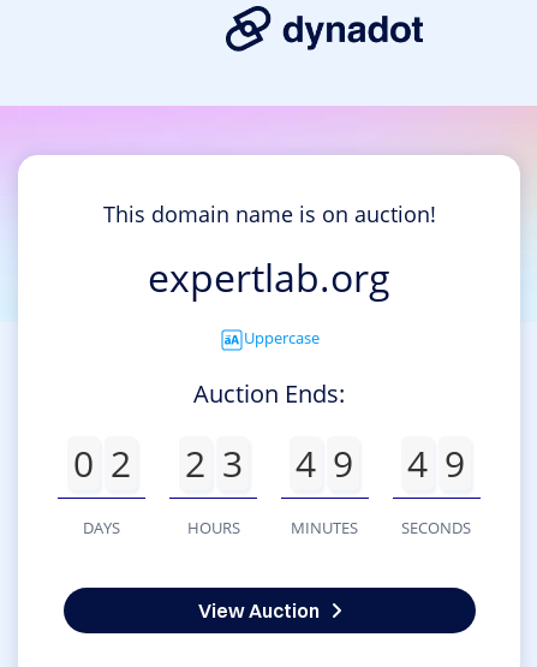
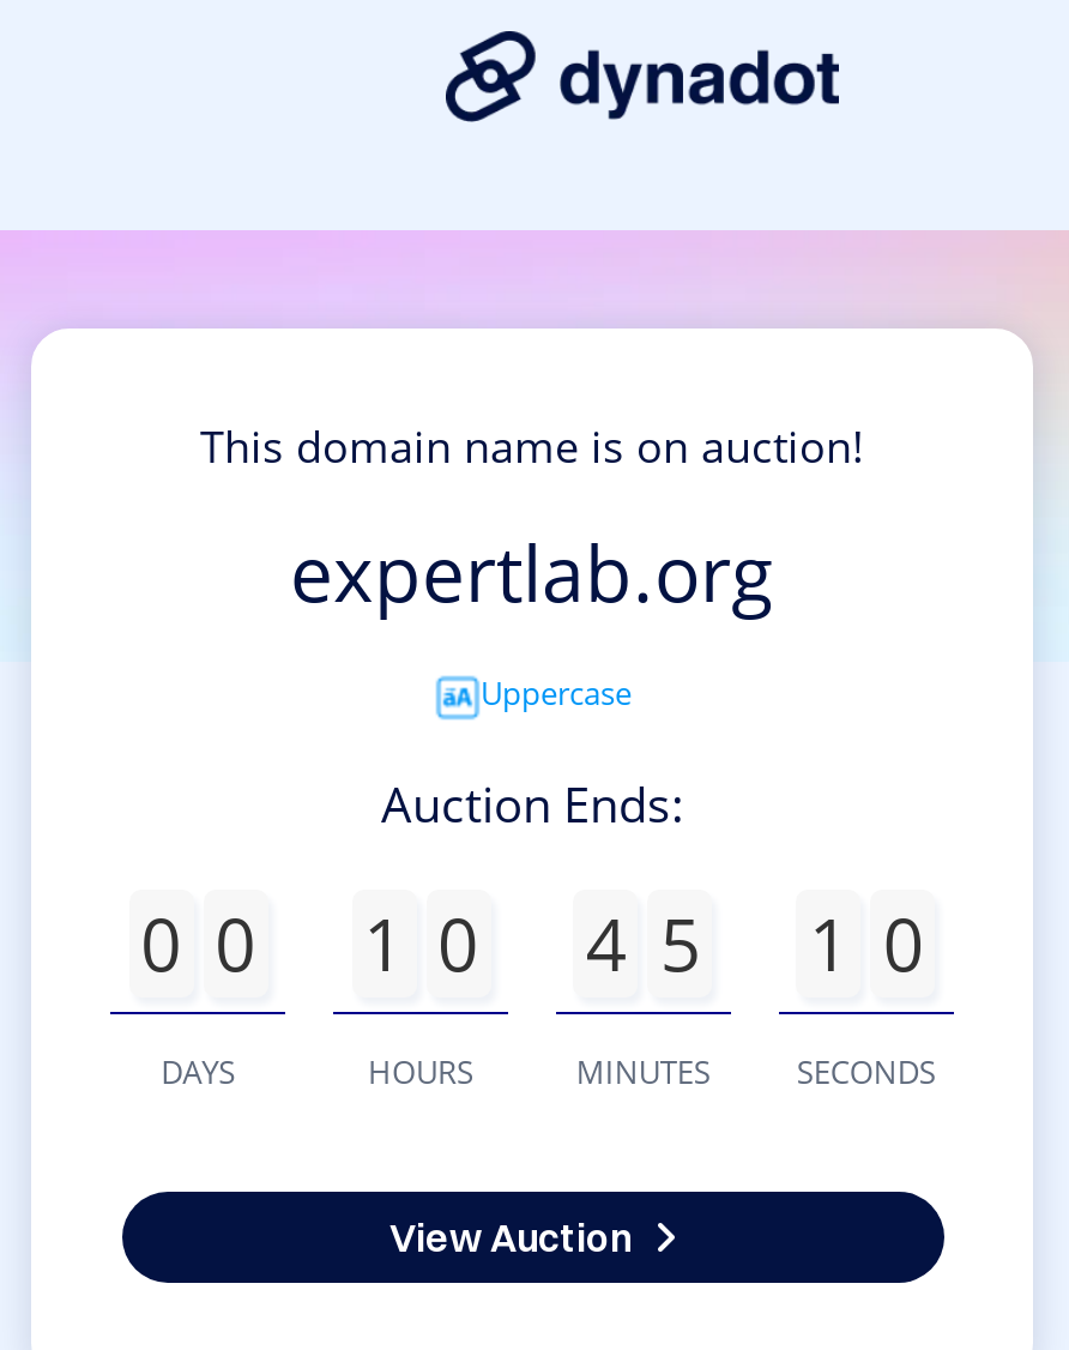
- 0 2
+ 0 0

- 2 3
+ 1 0

- 4 9
+ 4 5

- 4 9
+ 1 0
